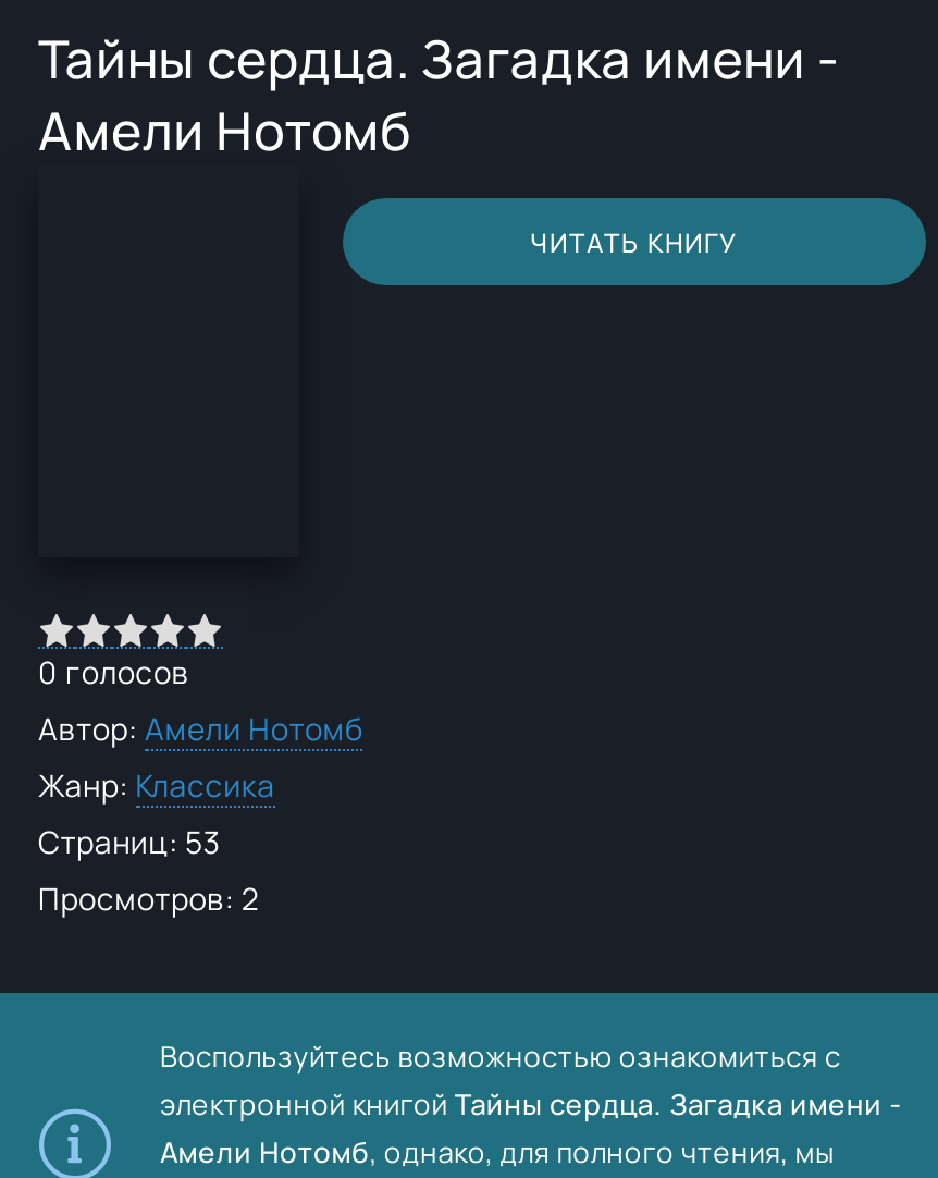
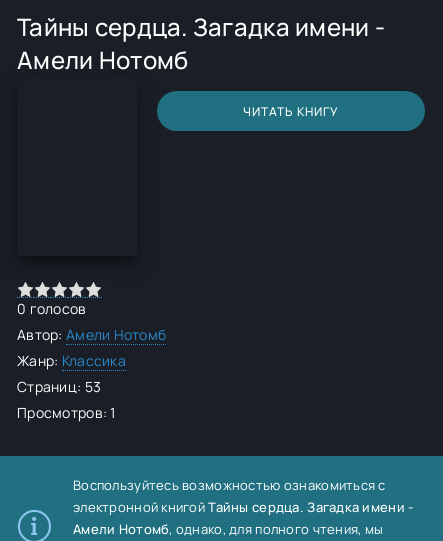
- Просмотров: 2
+ Просмотров: 1
